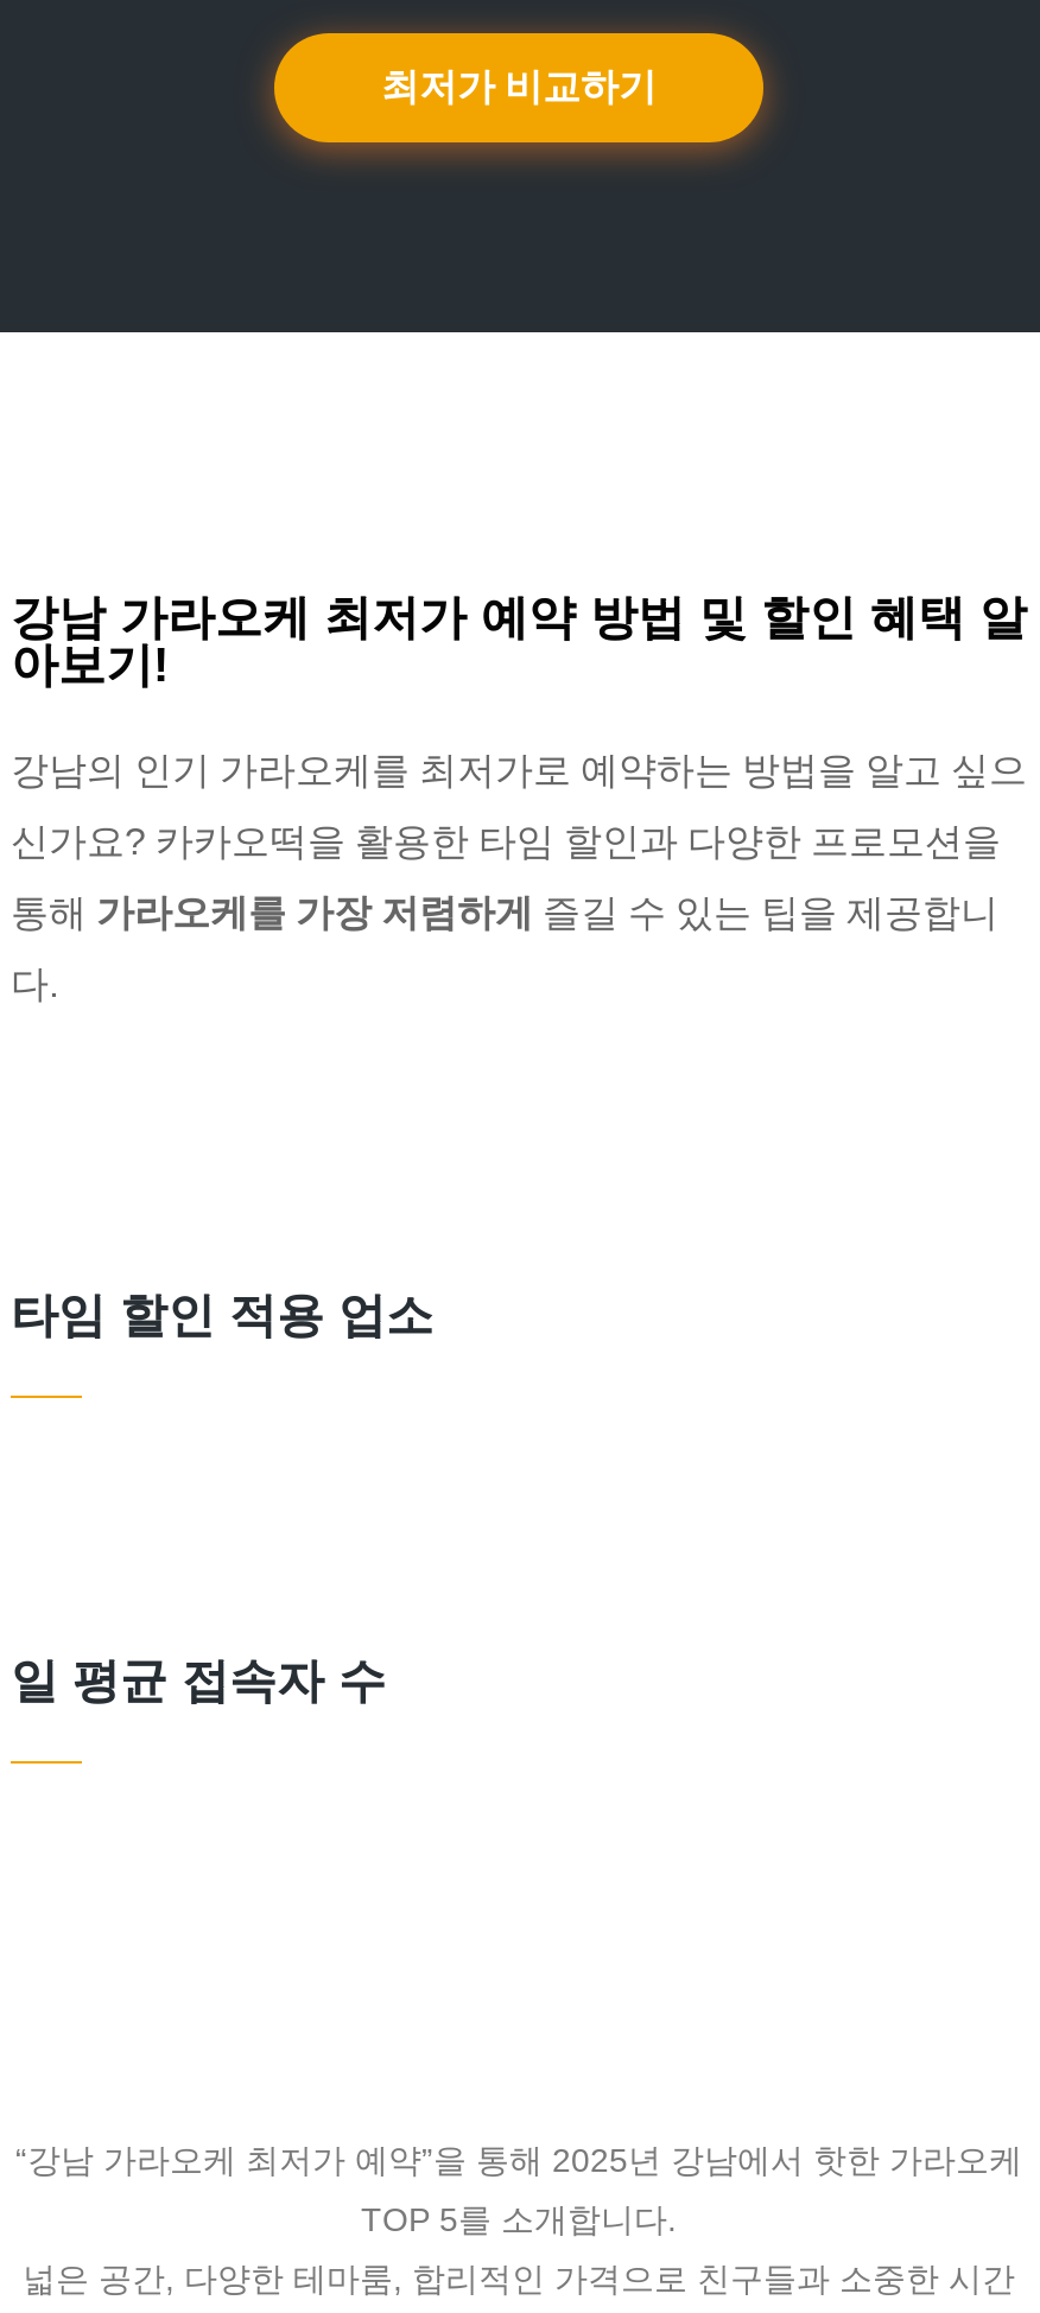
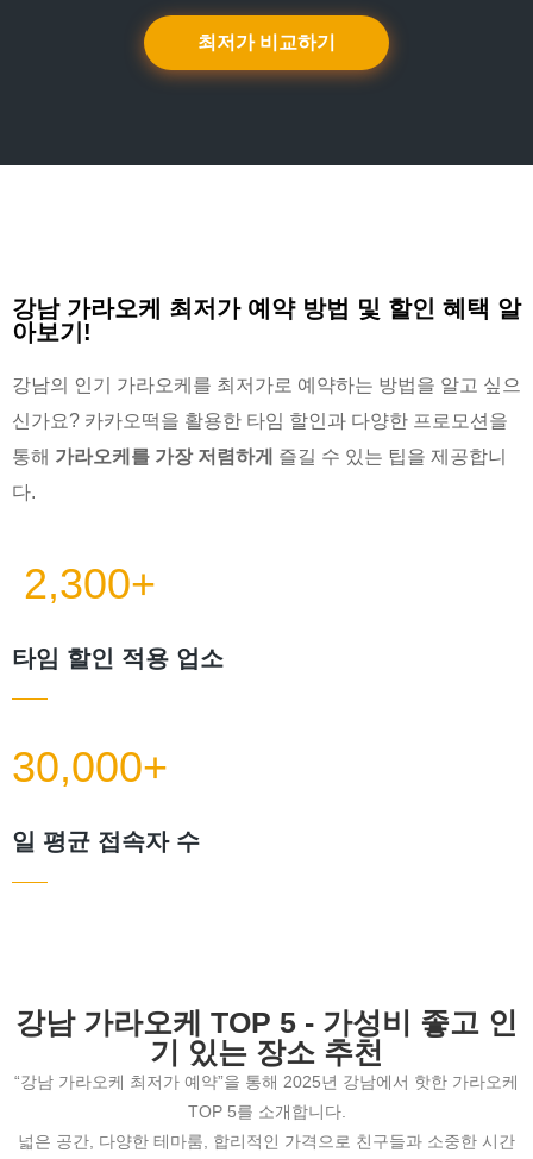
+ 2,300+

+ 30,000+

+ 강남 가라오케 TOP 5 - 가성비 좋고 인
+ 기 있는 장소 추천
